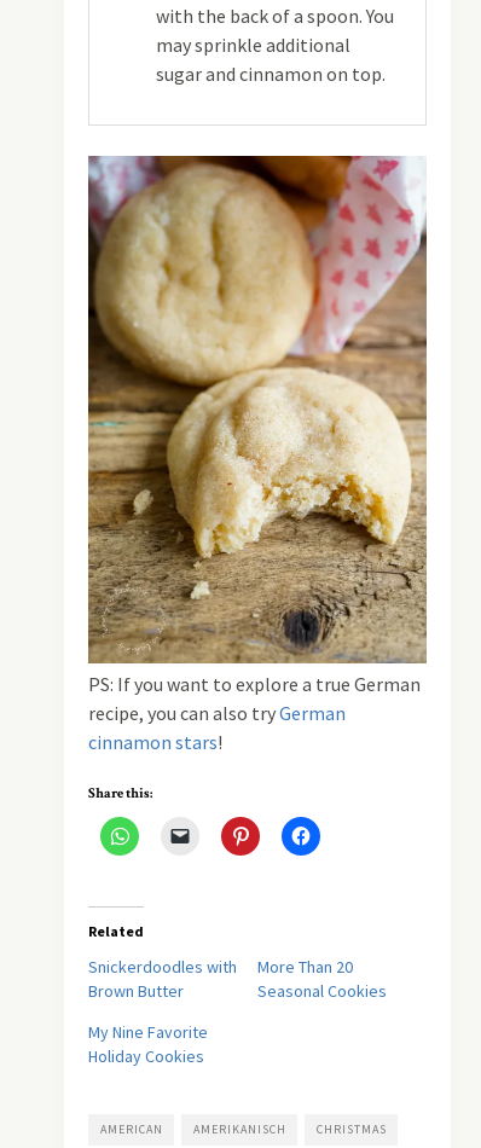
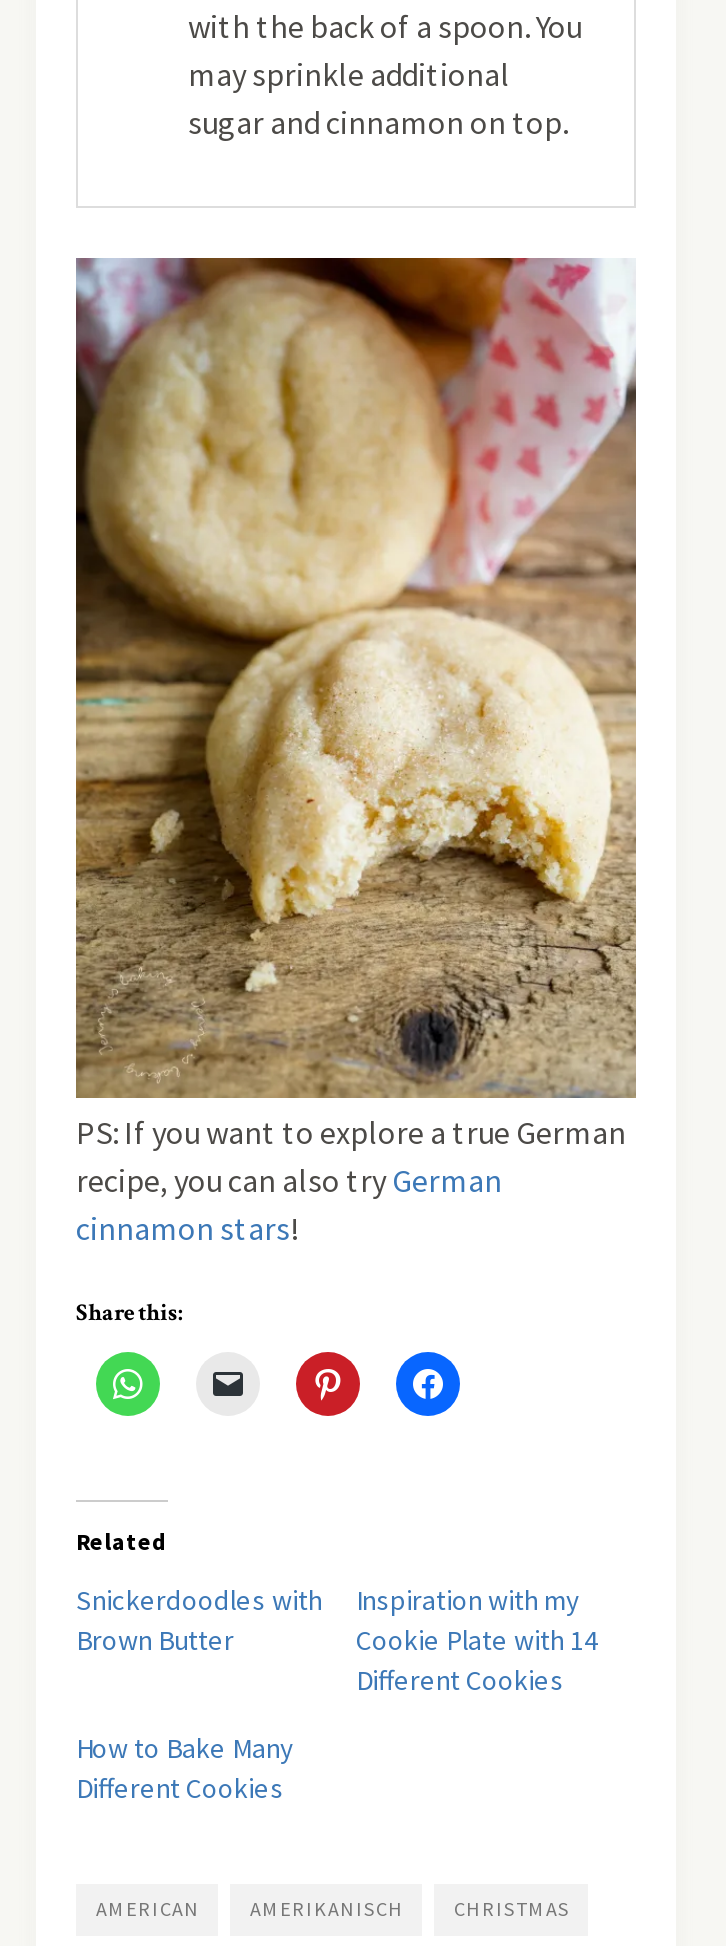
- More Than 20
- Seasonal Cookies
+ Inspiration with my
+ Cookie Plate with 14
+ Different Cookies

- My Nine Favorite
- Holiday Cookies
+ How to Bake Many
+ Different Cookies
